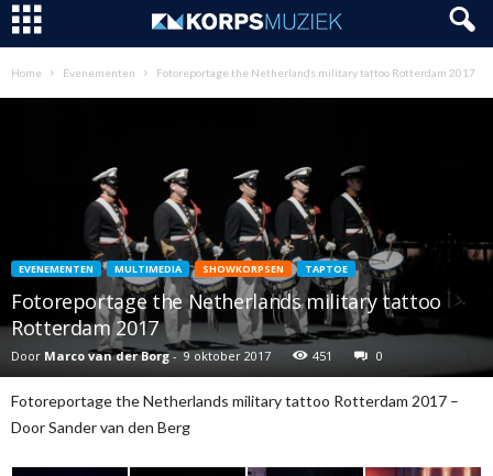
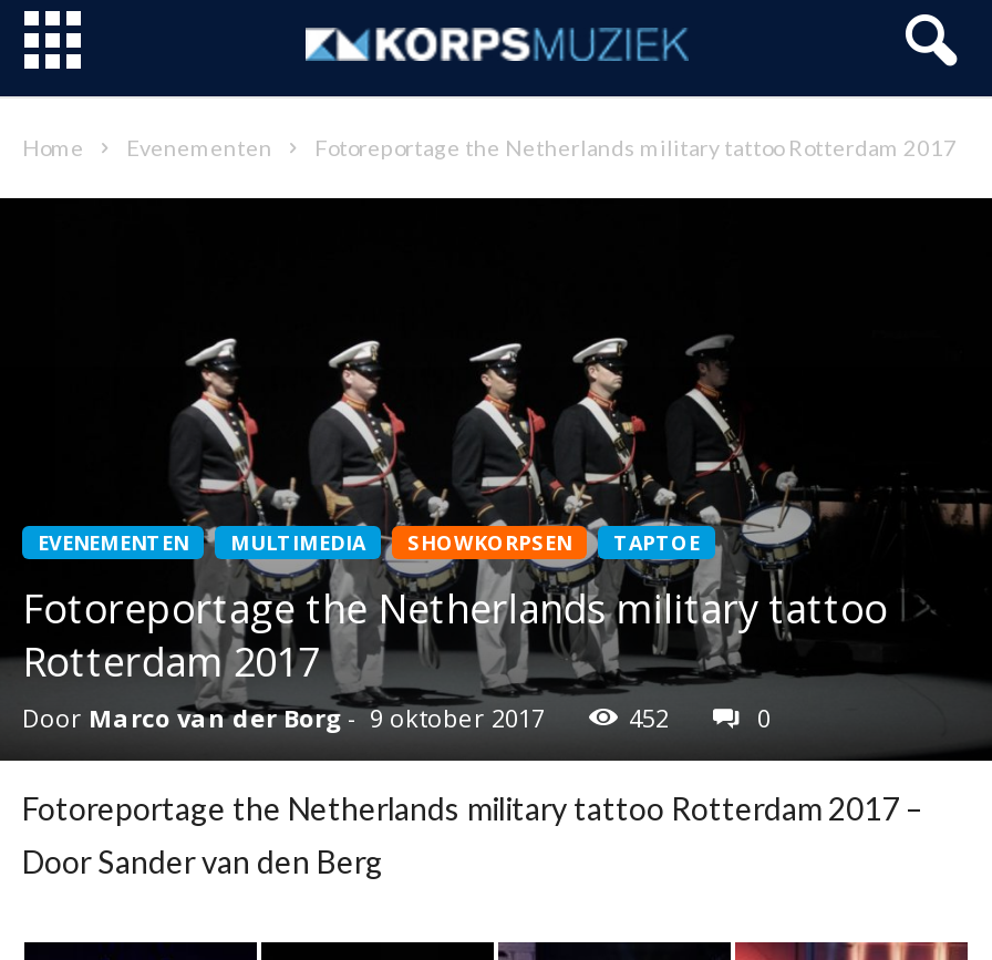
- 451
+ 452
